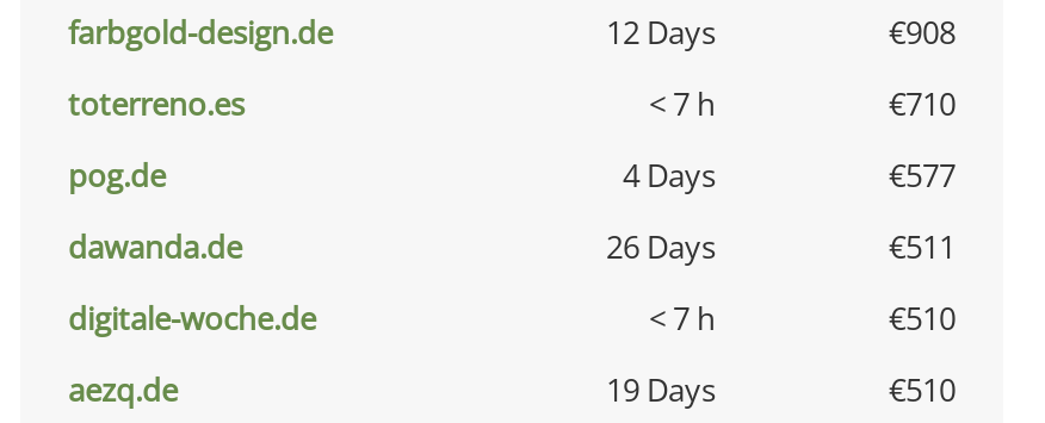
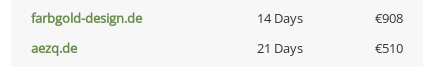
- 12 Days
+ 14 Days

- toterreno.es
- < 7 h
- €710
- pog.de
- 4 Days
- €577
- dawanda.de
- 26 Days
- €511
- digitale-woche.de
- < 7 h
- €510

- 19 Days
+ 21 Days
